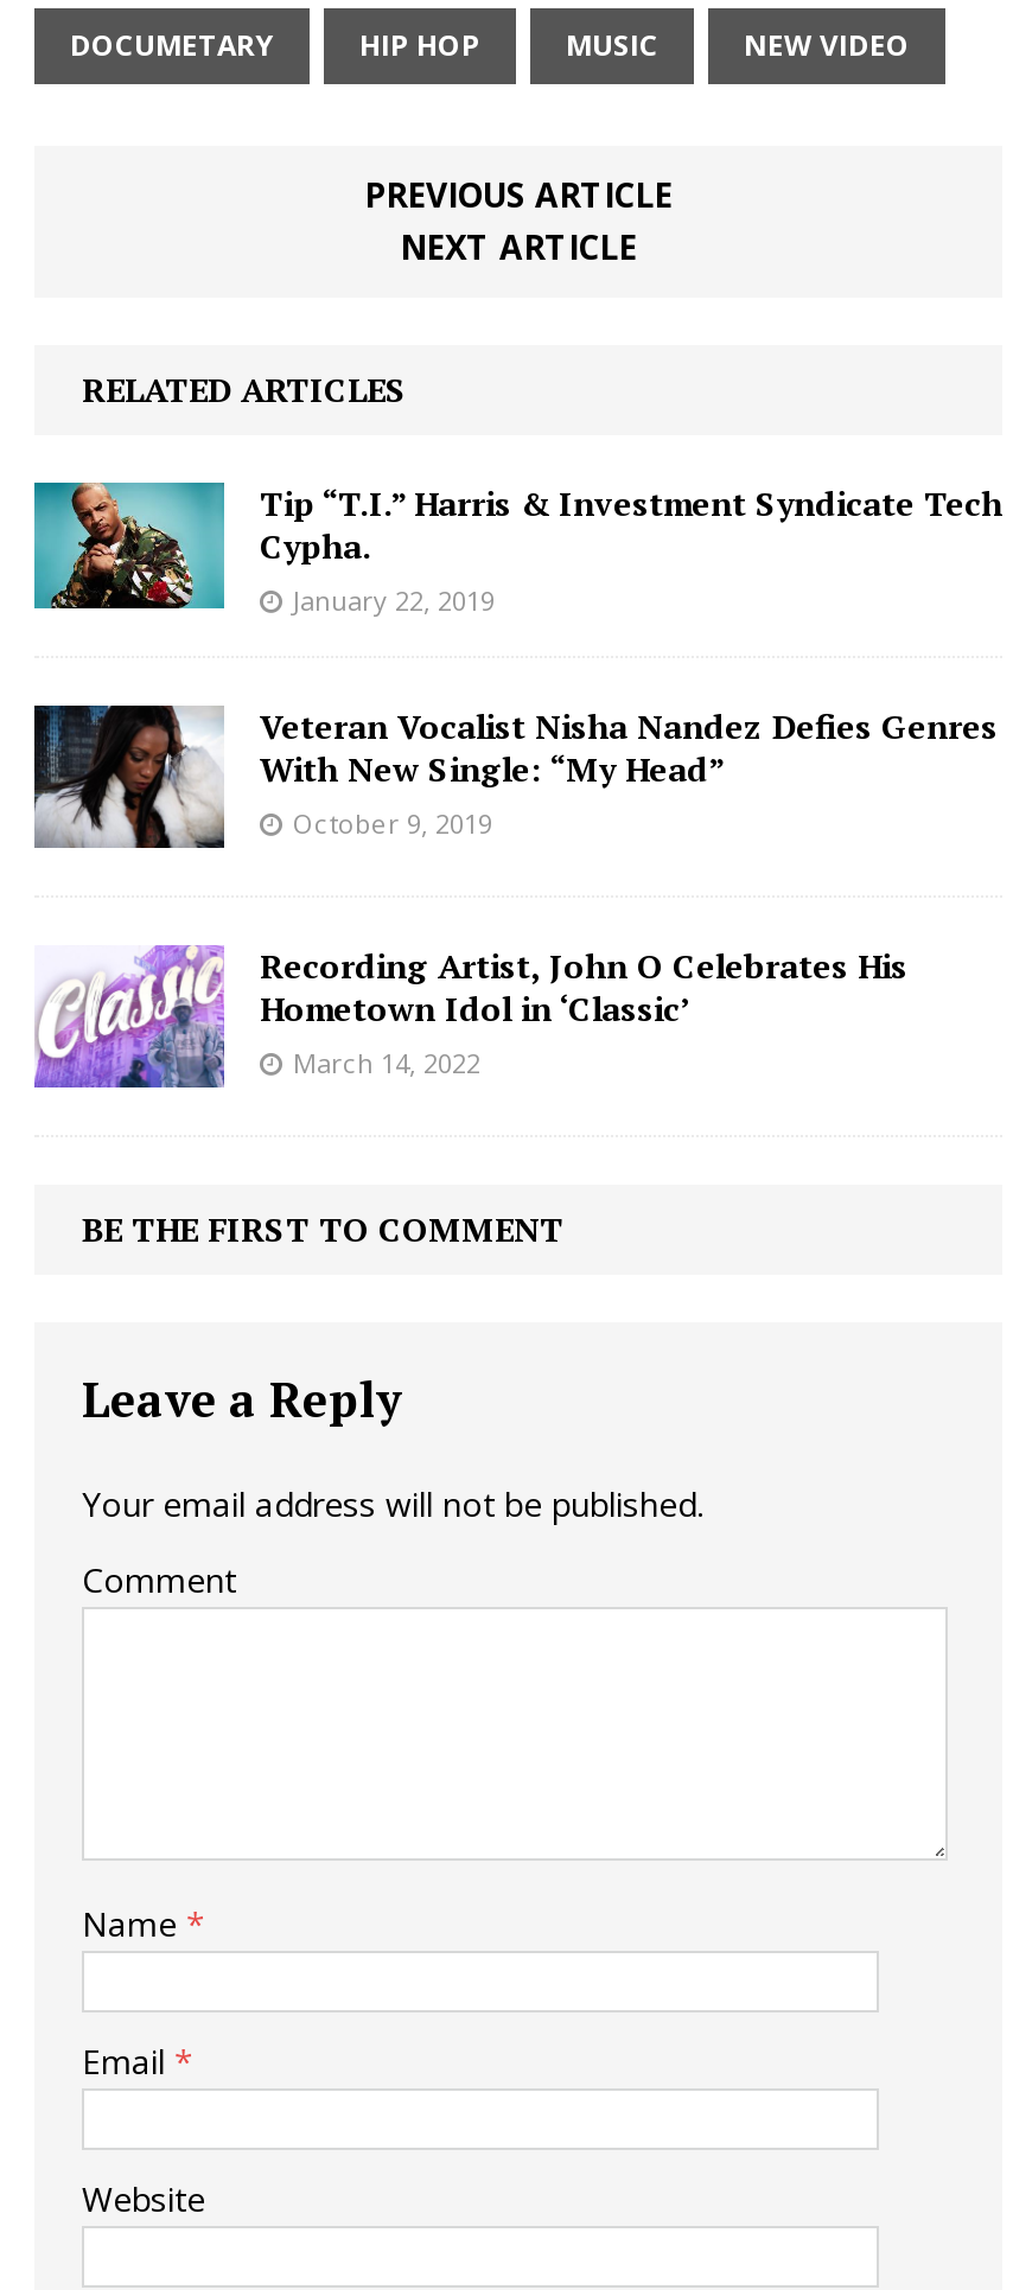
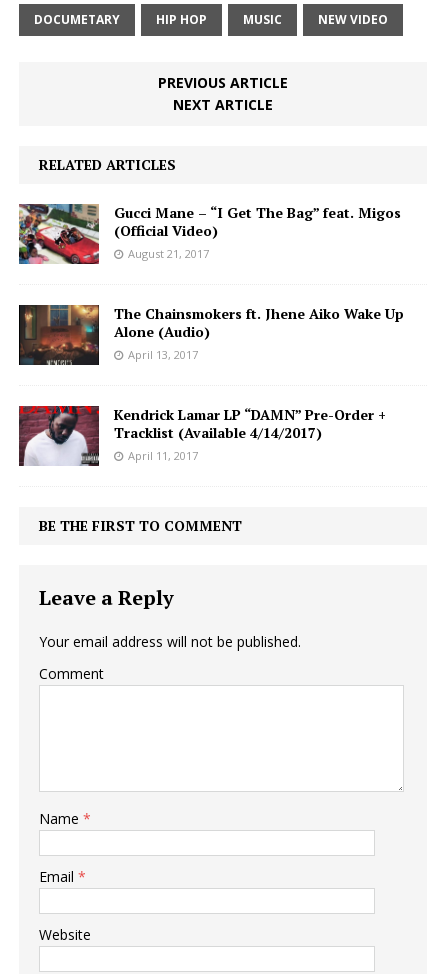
- [image]
- Tip “T.I.” Harris & Investment Syndicate Tech
- Cypha.
- January 22, 2019
+ [image]
+ Gucci Mane – “I Get The Bag” feat. Migos
+ (Official Video)
+ August 21, 2017

- [image]
- Veteran Vocalist Nisha Nandez Defies Genres
- With New Single: “My Head”
- October 9, 2019
+ [image]
+ The Chainsmokers ft. Jhene Aiko Wake Up
+ Alone (Audio)
+ April 13, 2017

- [image]
- Recording Artist, John O Celebrates His
- Hometown Idol in ‘Classic’
- March 14, 2022
+ [image]
+ Kendrick Lamar LP “DAMN” Pre-Order +
+ Tracklist (Available 4/14/2017)
+ April 11, 2017
